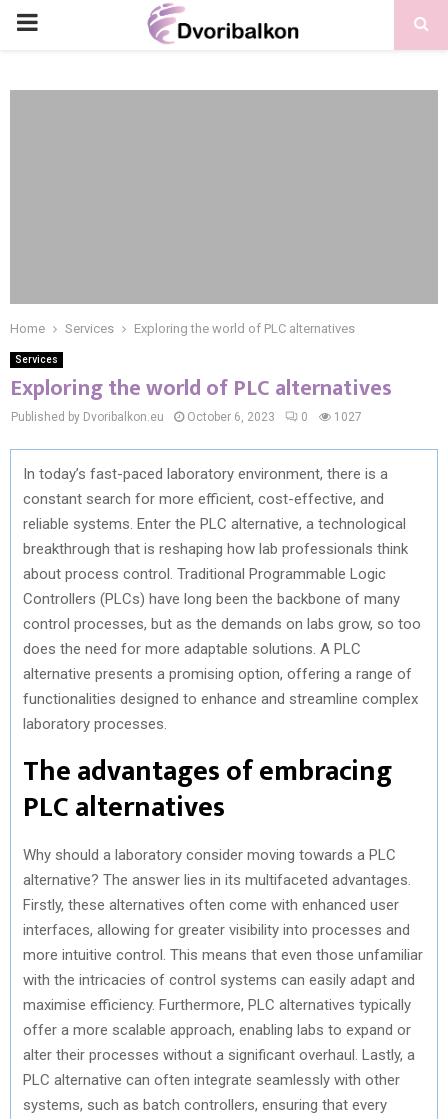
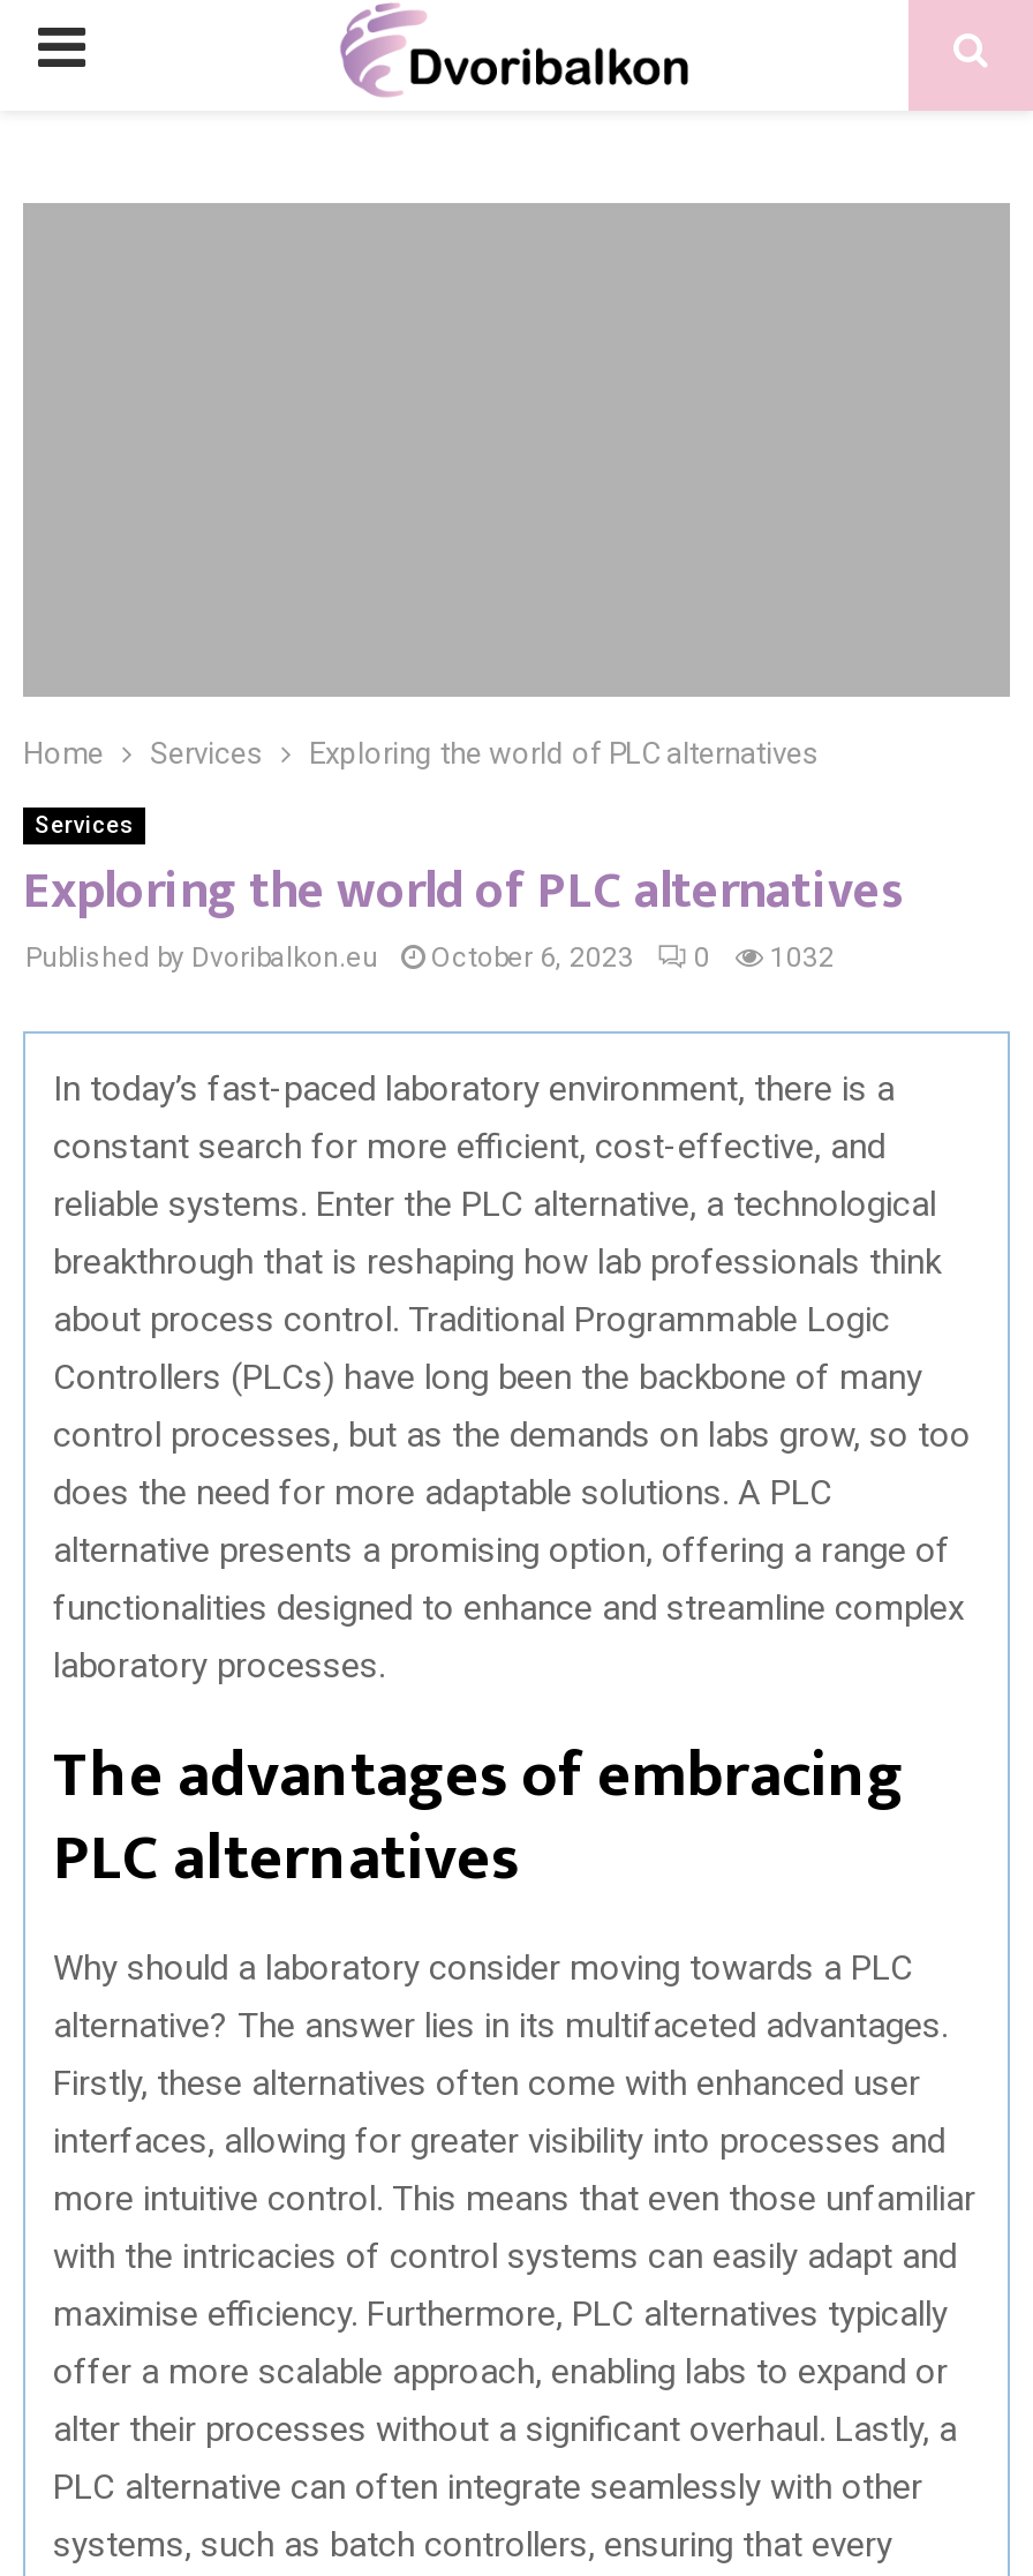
- Published by Dvoribalkon.eu October 6, 2023 0 1027
+ Published by Dvoribalkon.eu October 6, 2023 0 1032
